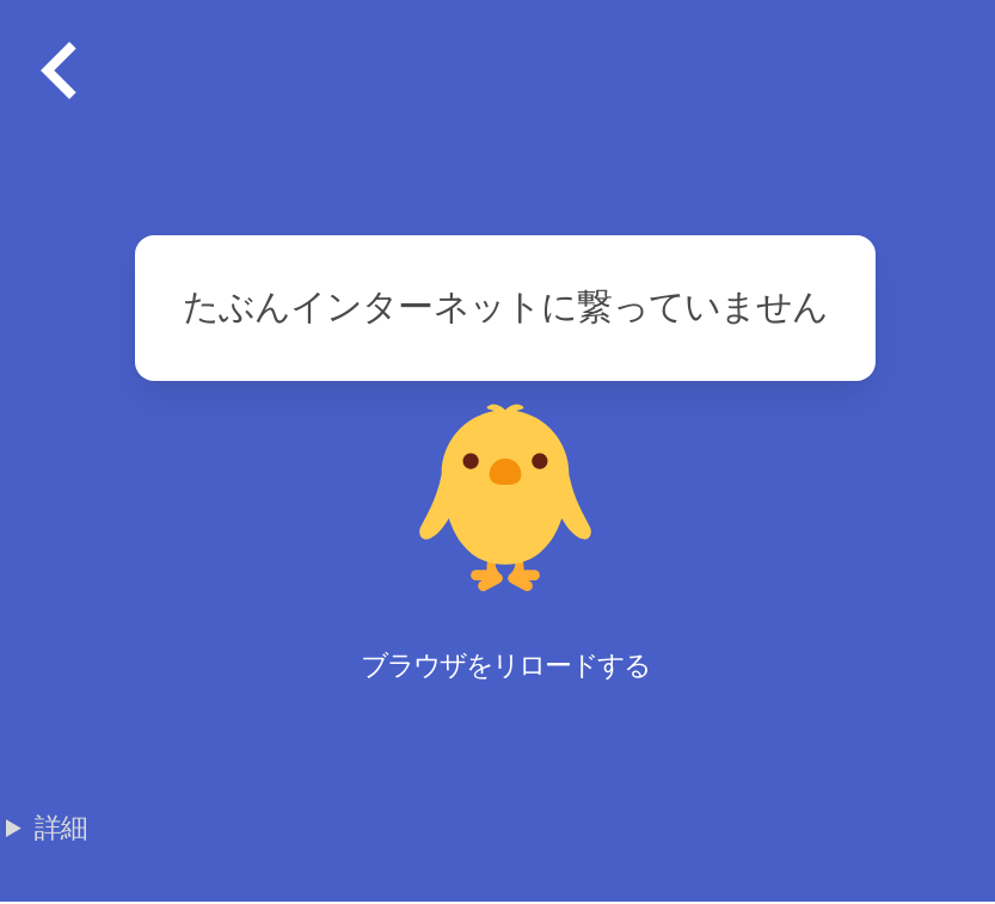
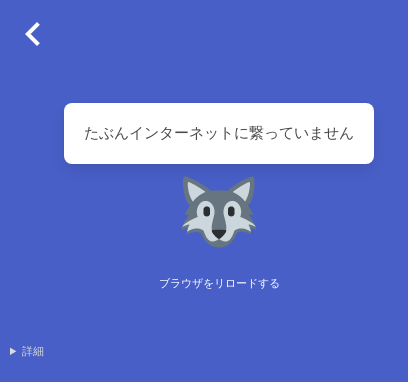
- [image]
+ [image]
